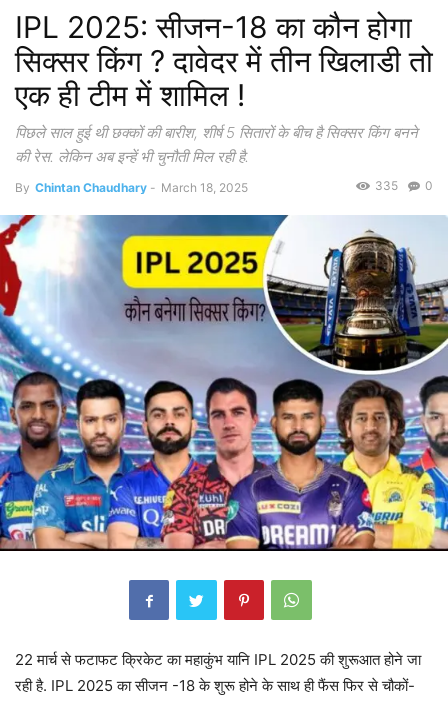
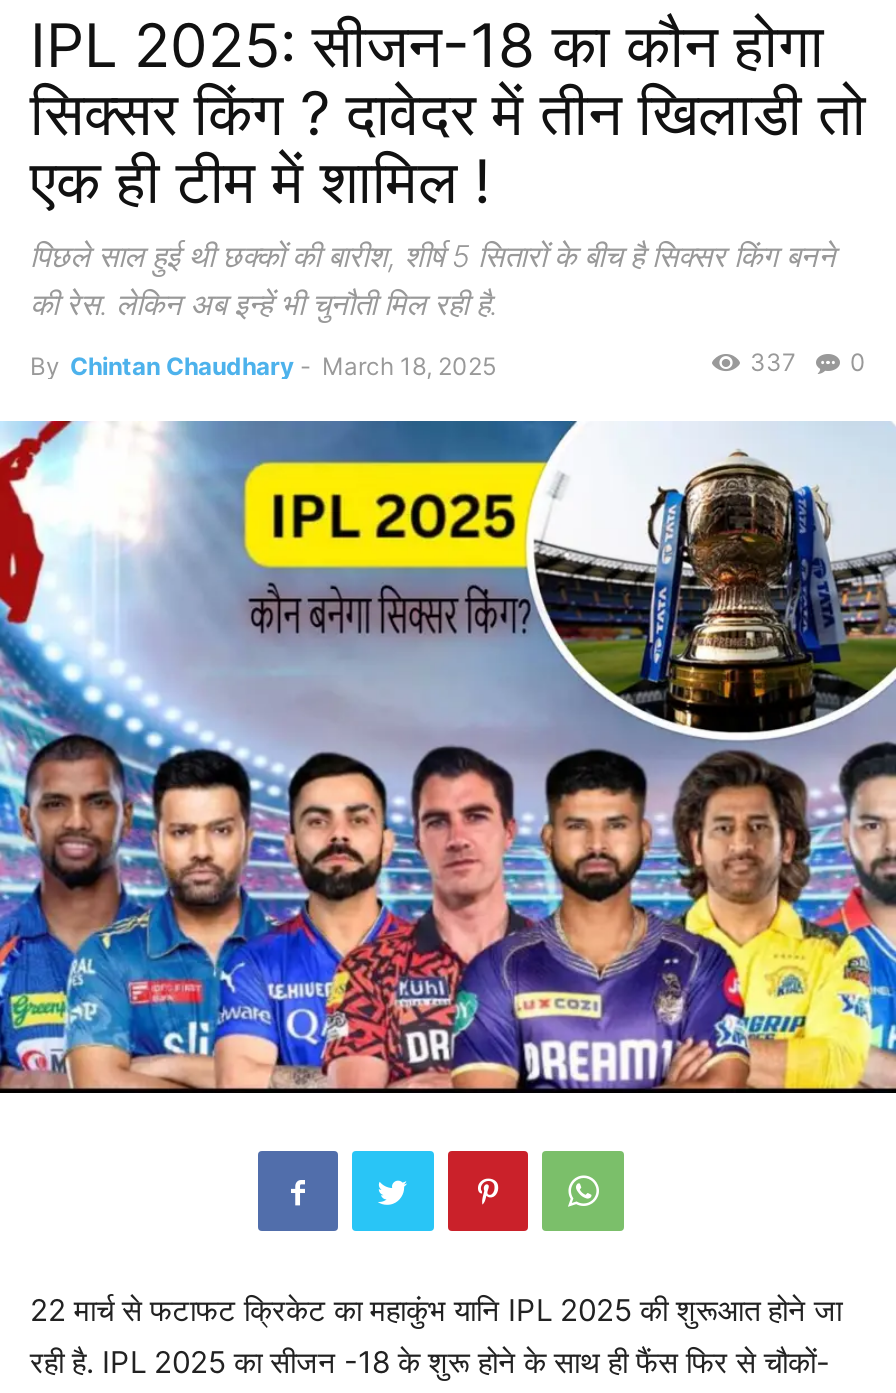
- 335 0
+ 337 0
